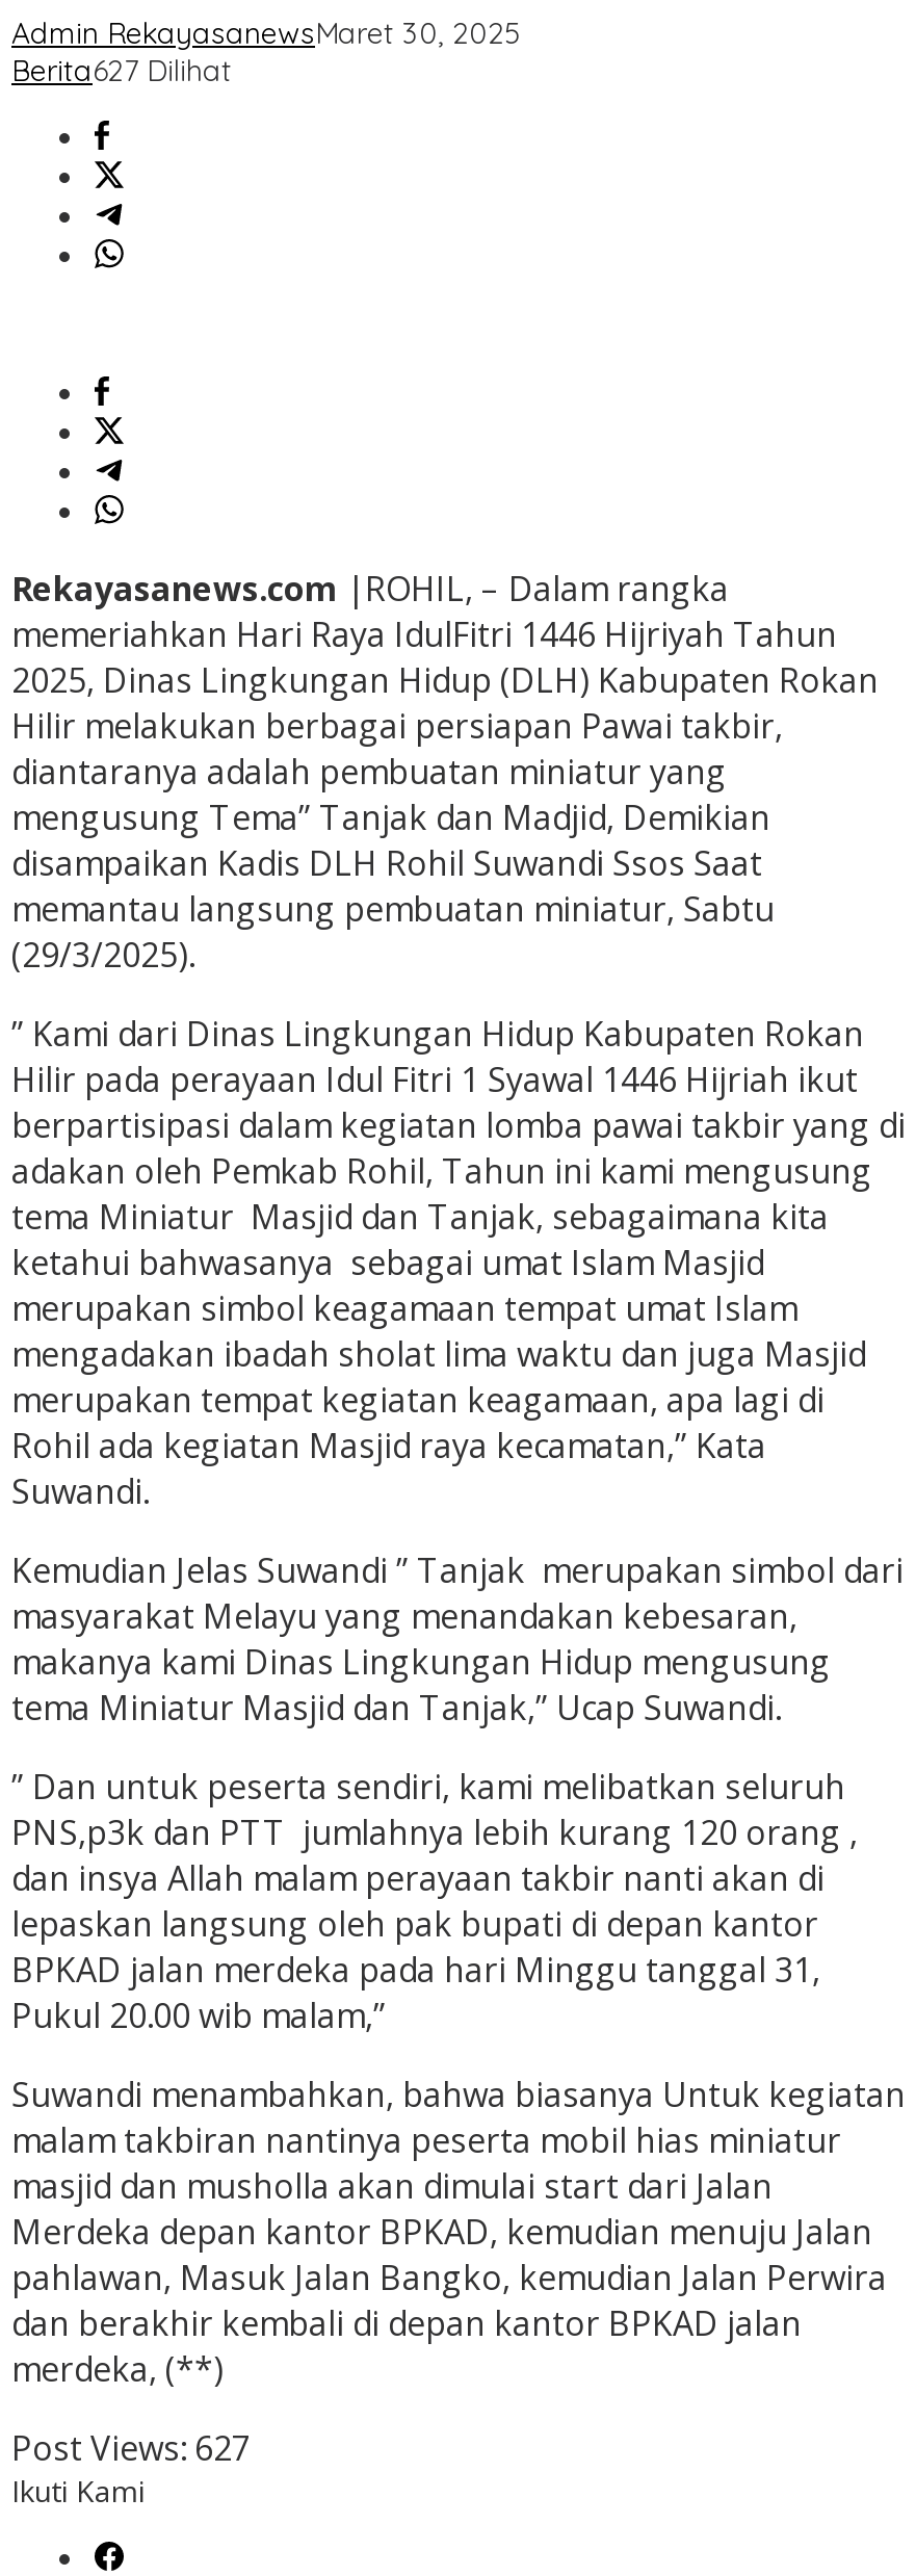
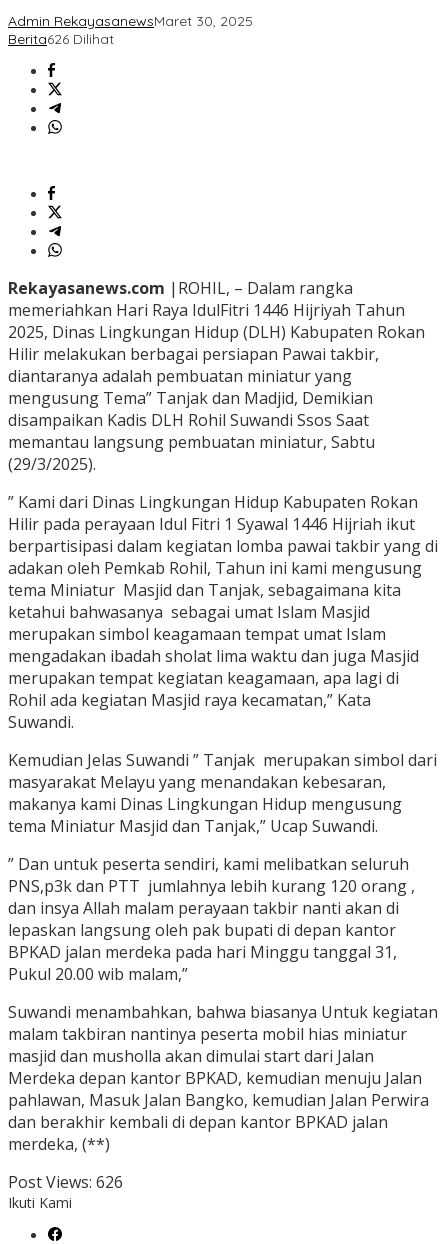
- Berita627 Dilihat
+ Berita626 Dilihat

- Post Views: 627
+ Post Views: 626
